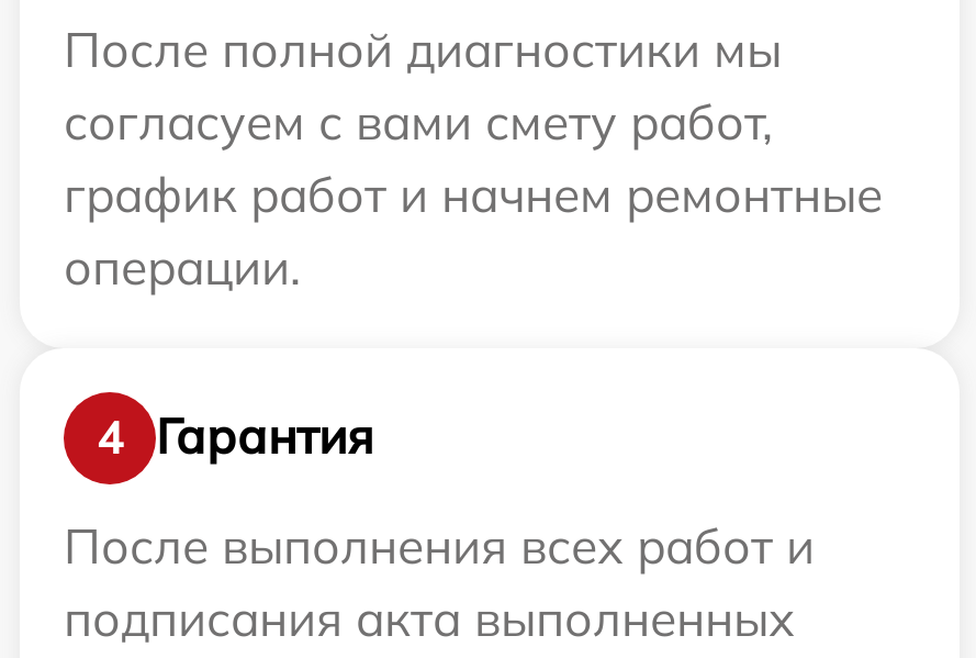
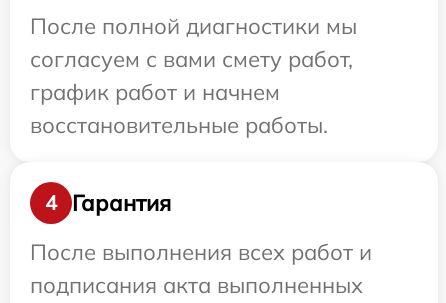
- график работ и начнем ремонтные
- операции.
+ график работ и начнем
+ восстановительные работы.
